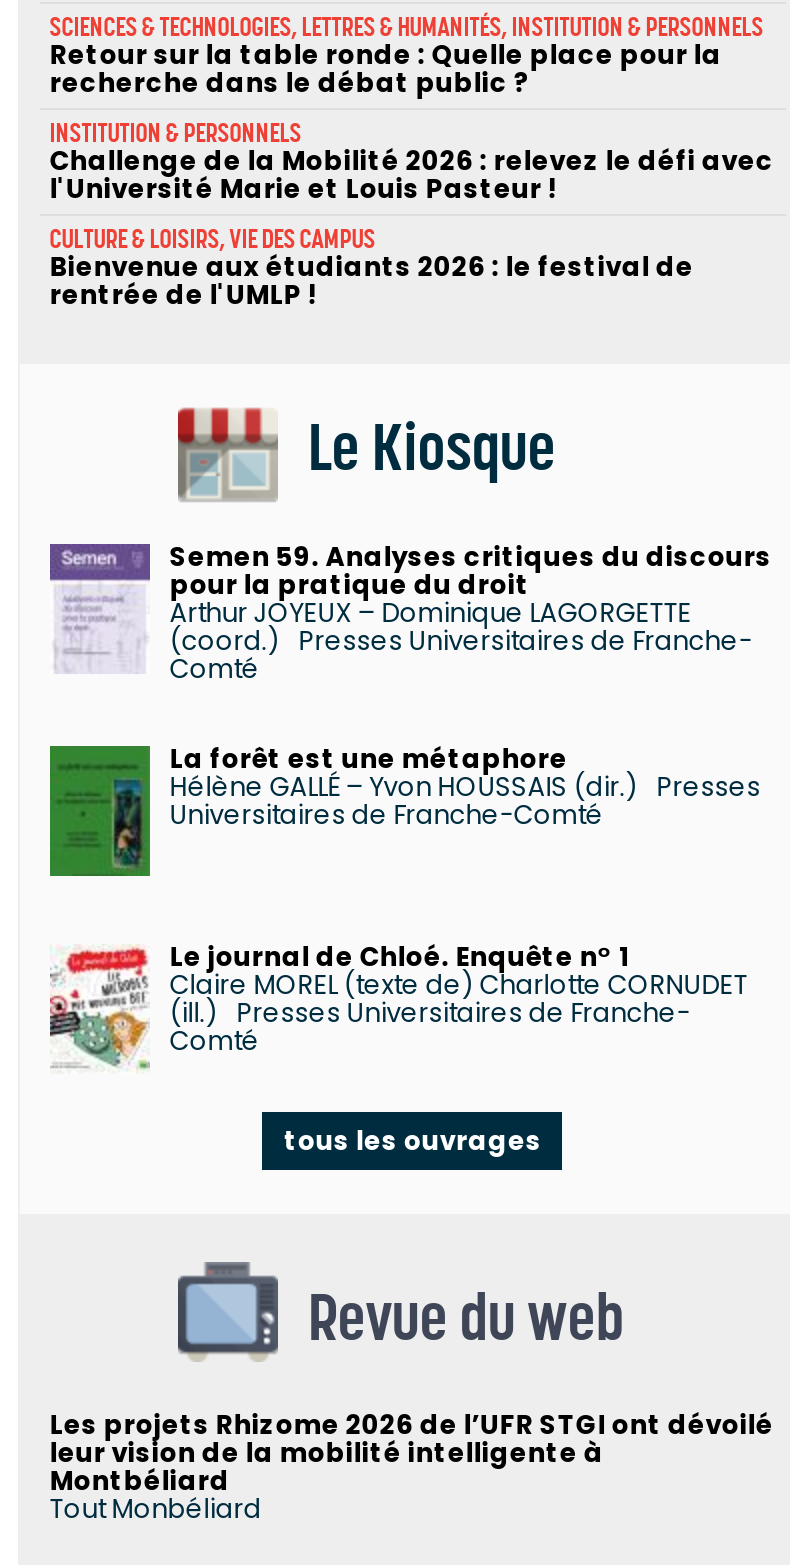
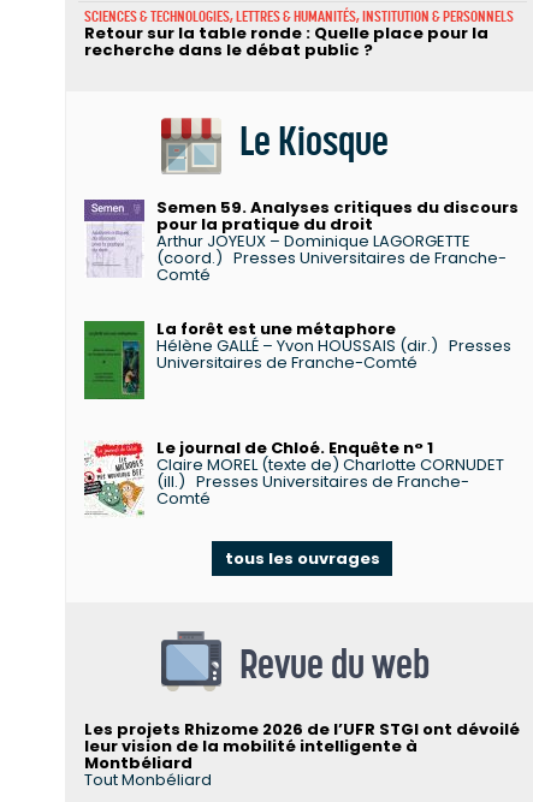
- INSTITUTION & PERSONNELS
- Challenge de la Mobilité 2026 : relevez le défi avec
- l'Université Marie et Louis Pasteur !
- CULTURE & LOISIRS, VIE DES CAMPUS
- Bienvenue aux étudiants 2026 : le festival de
- rentrée de l'UMLP !
